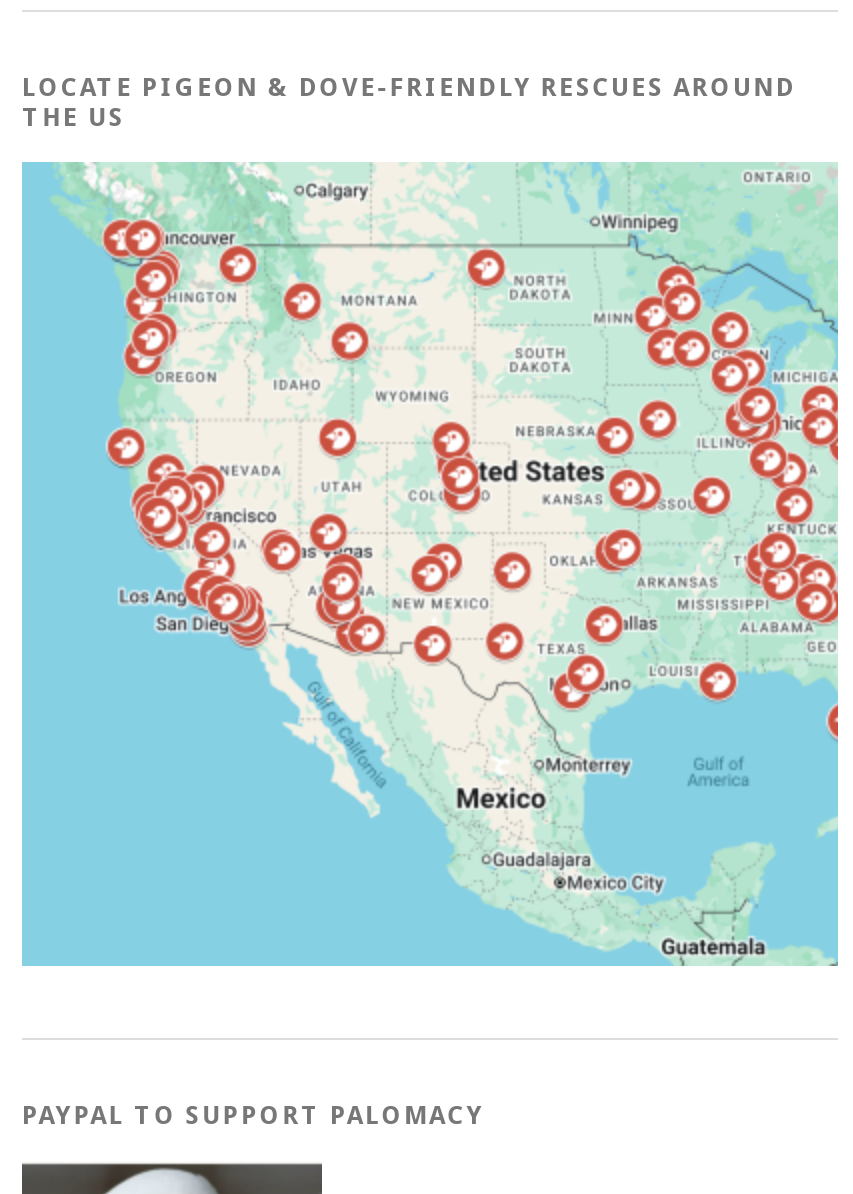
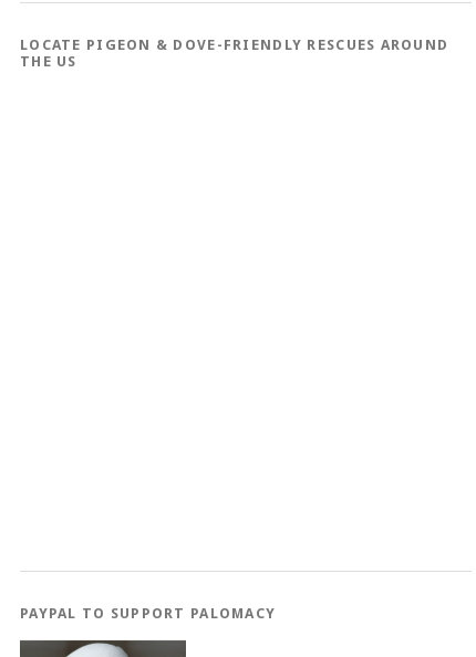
- [image]
